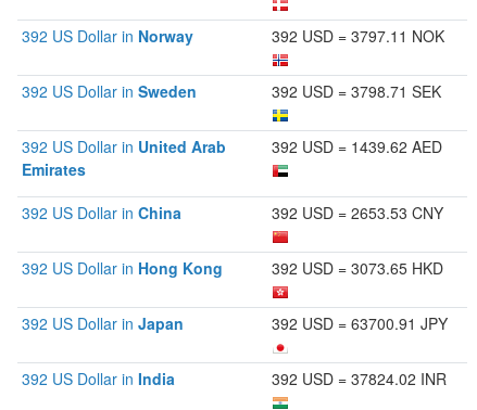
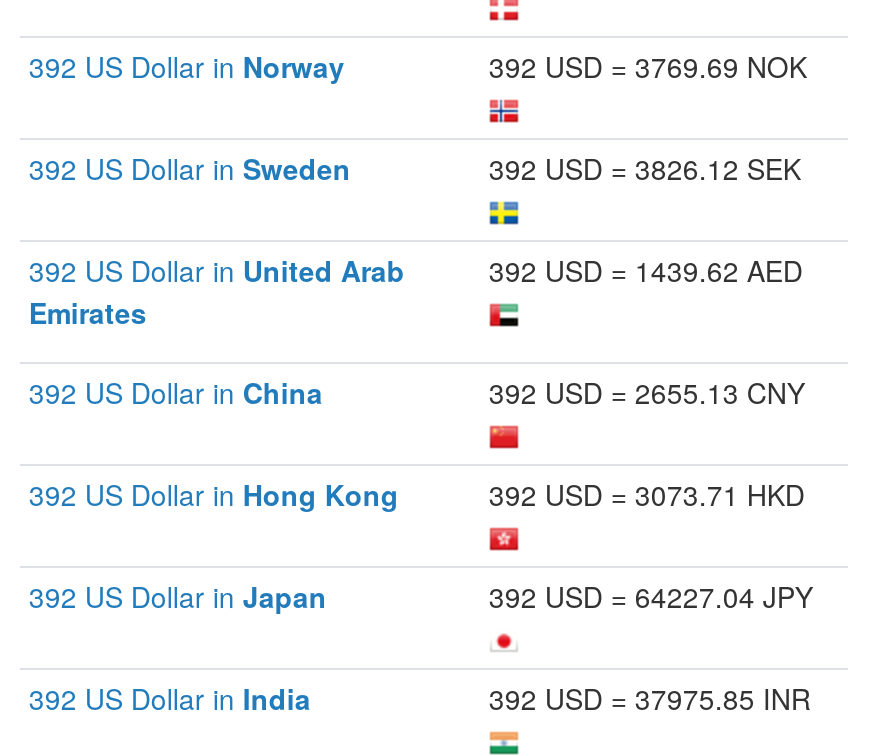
- 392 USD = 3797.11 NOK
+ 392 USD = 3769.69 NOK

- 392 USD = 3798.71 SEK
+ 392 USD = 3826.12 SEK

- 392 USD = 2653.53 CNY
+ 392 USD = 2655.13 CNY

- 392 USD = 3073.65 HKD
+ 392 USD = 3073.71 HKD

- 392 USD = 63700.91 JPY
+ 392 USD = 64227.04 JPY

- 392 USD = 37824.02 INR
+ 392 USD = 37975.85 INR
